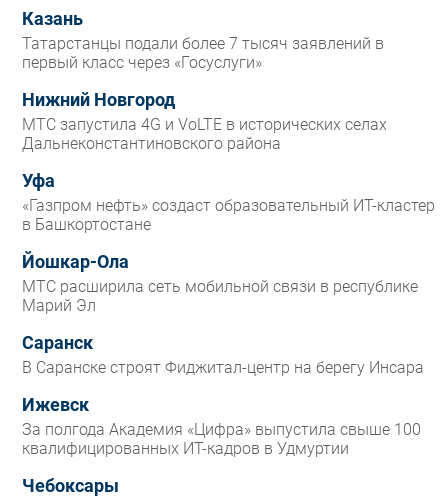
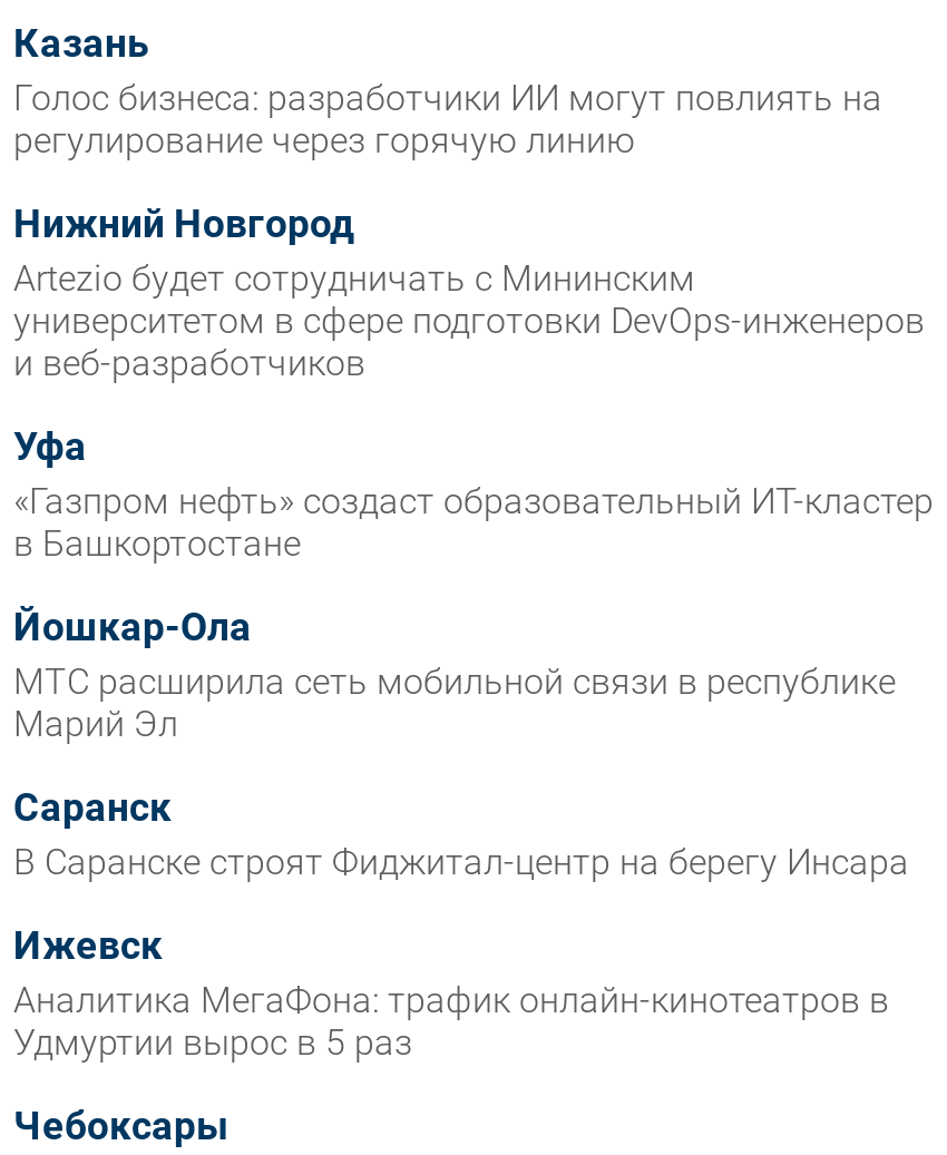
- Татарстанцы подали более 7 тысяч заявлений в
- первый класс через «Госуслуги»
+ Голос бизнеса: разработчики ИИ могут повлиять на
+ регулирование через горячую линию

- МТС запустила 4G и VoLTE в исторических селах
- Дальнеконстантиновского района
+ Artezio будет сотрудничать с Мининским
+ университетом в сфере подготовки DevOps-инженеров
+ и веб-разработчиков

- За полгода Академия «Цифра» выпустила свыше 100
- квалифицированных ИТ-кадров в Удмуртии
+ Аналитика МегаФона: трафик онлайн-кинотеатров в
+ Удмуртии вырос в 5 раз
